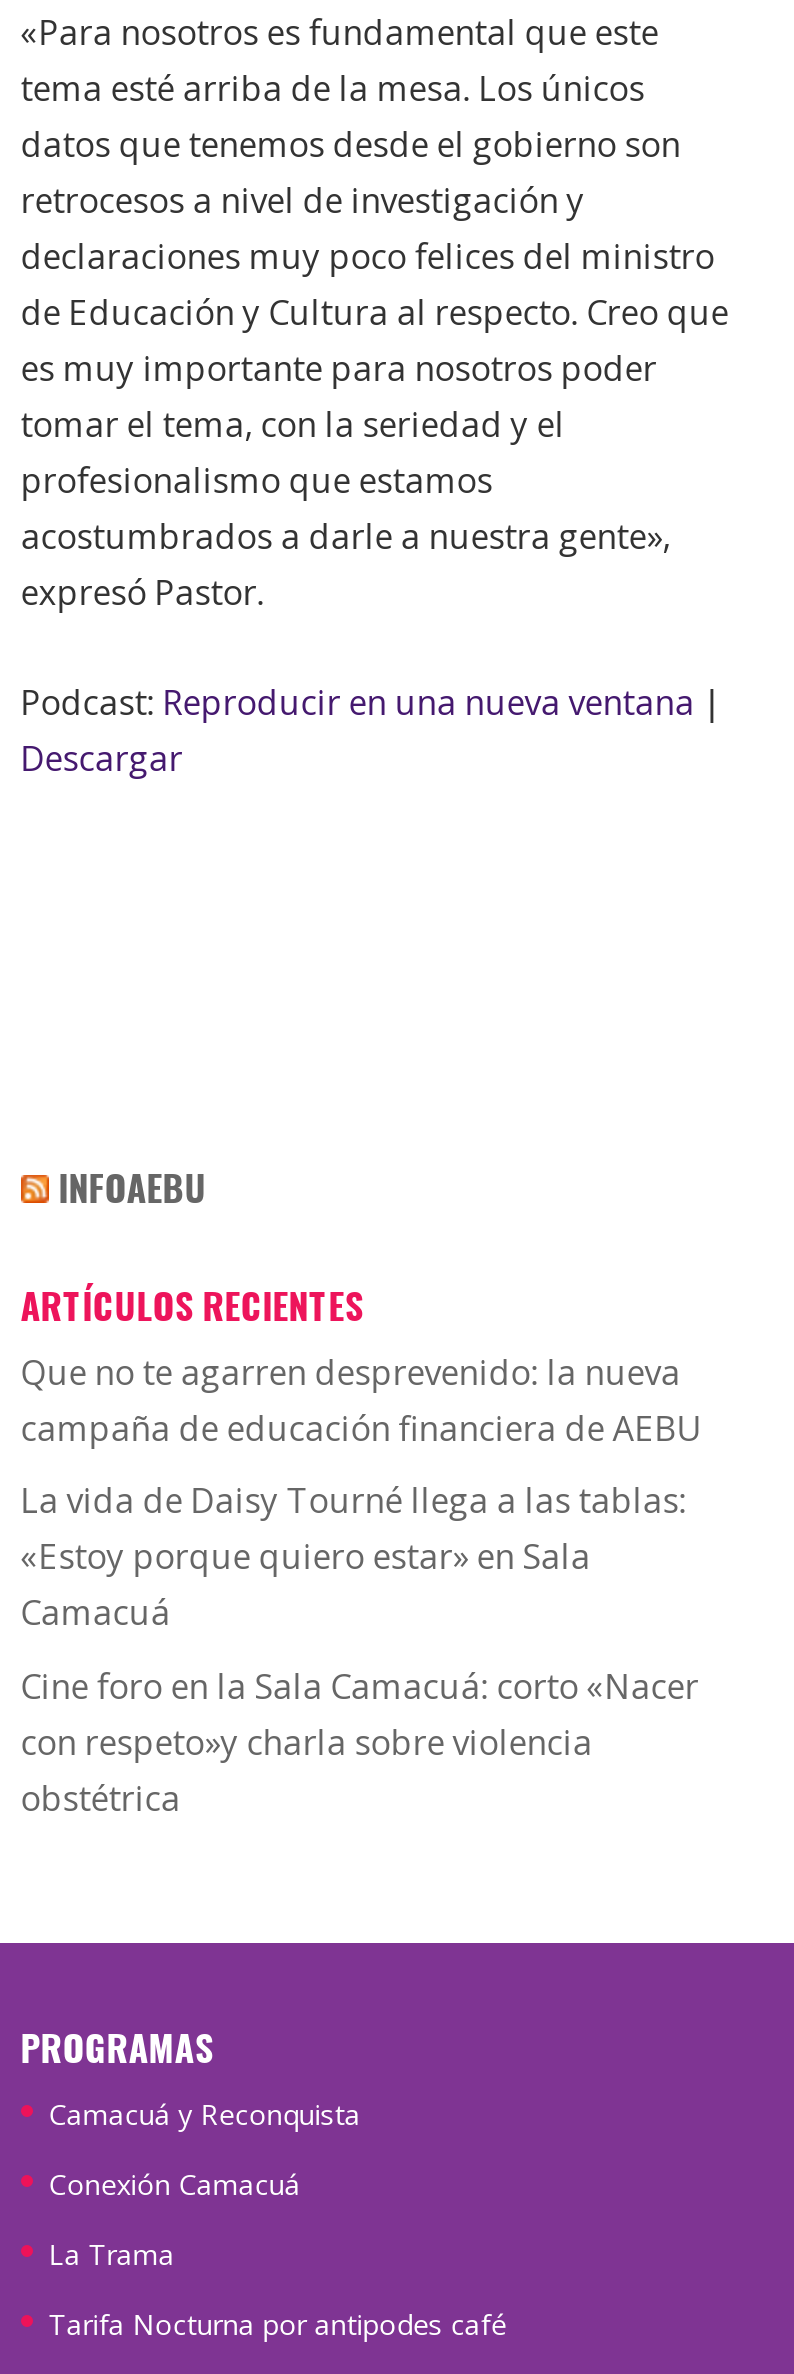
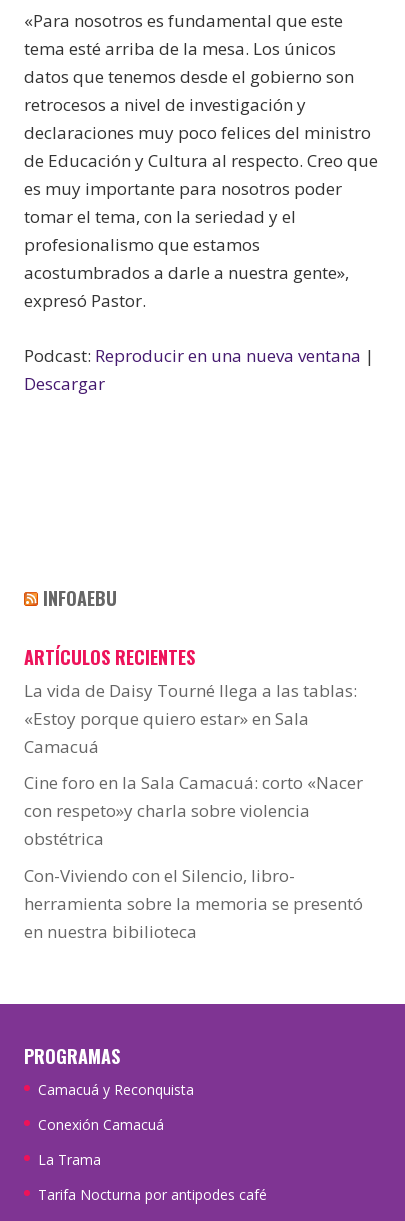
- Que no te agarren desprevenido: la nueva
- campaña de educación financiera de AEBU

moved up: La vida de Daisy Tourné llega a las tablas: | «Estoy porque quiero estar» en Sala | Camacuá | Cine foro en la Sala Camacuá: corto «Nacer | con respeto»y charla sobre violencia | obstétrica

+ Con-Viviendo con el Silencio, libro-
+ herramienta sobre la memoria se presentó
+ en nuestra bibilioteca
